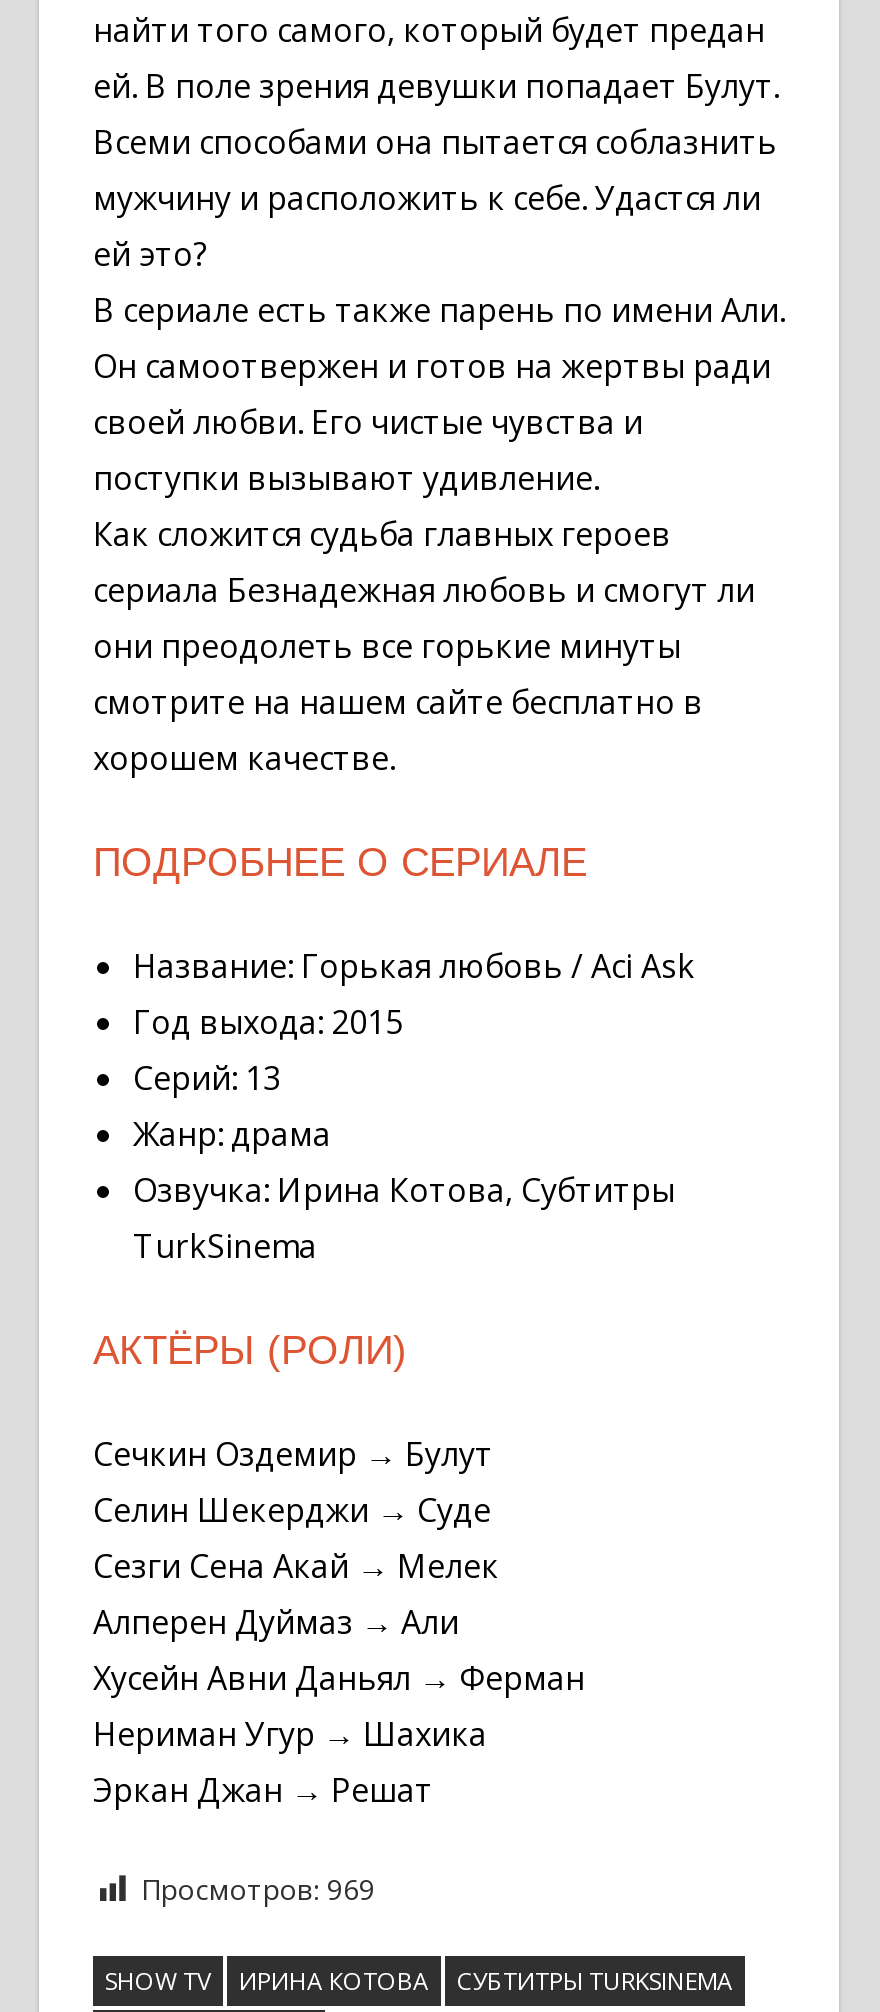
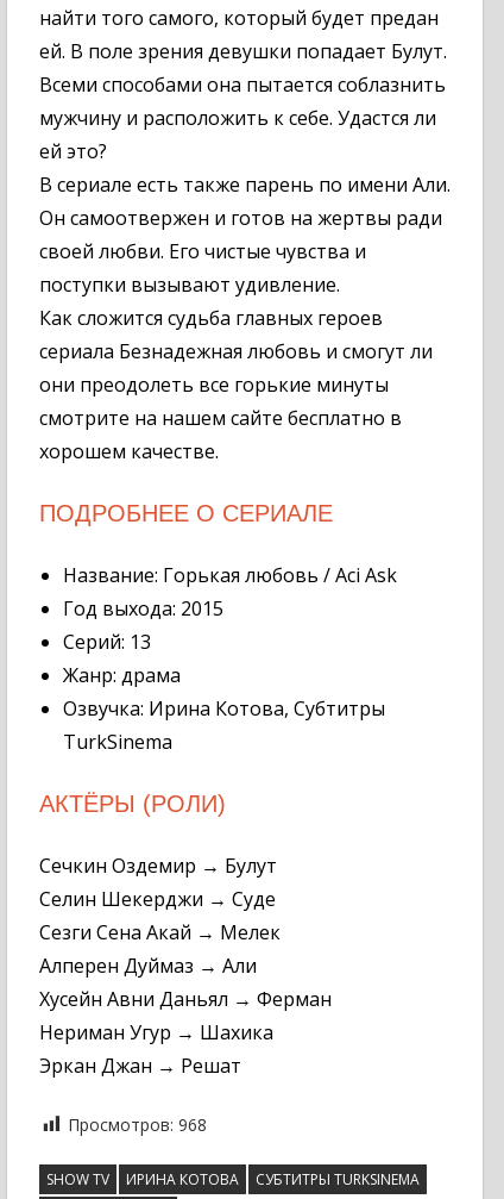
- Просмотров: 969
+ Просмотров: 968
